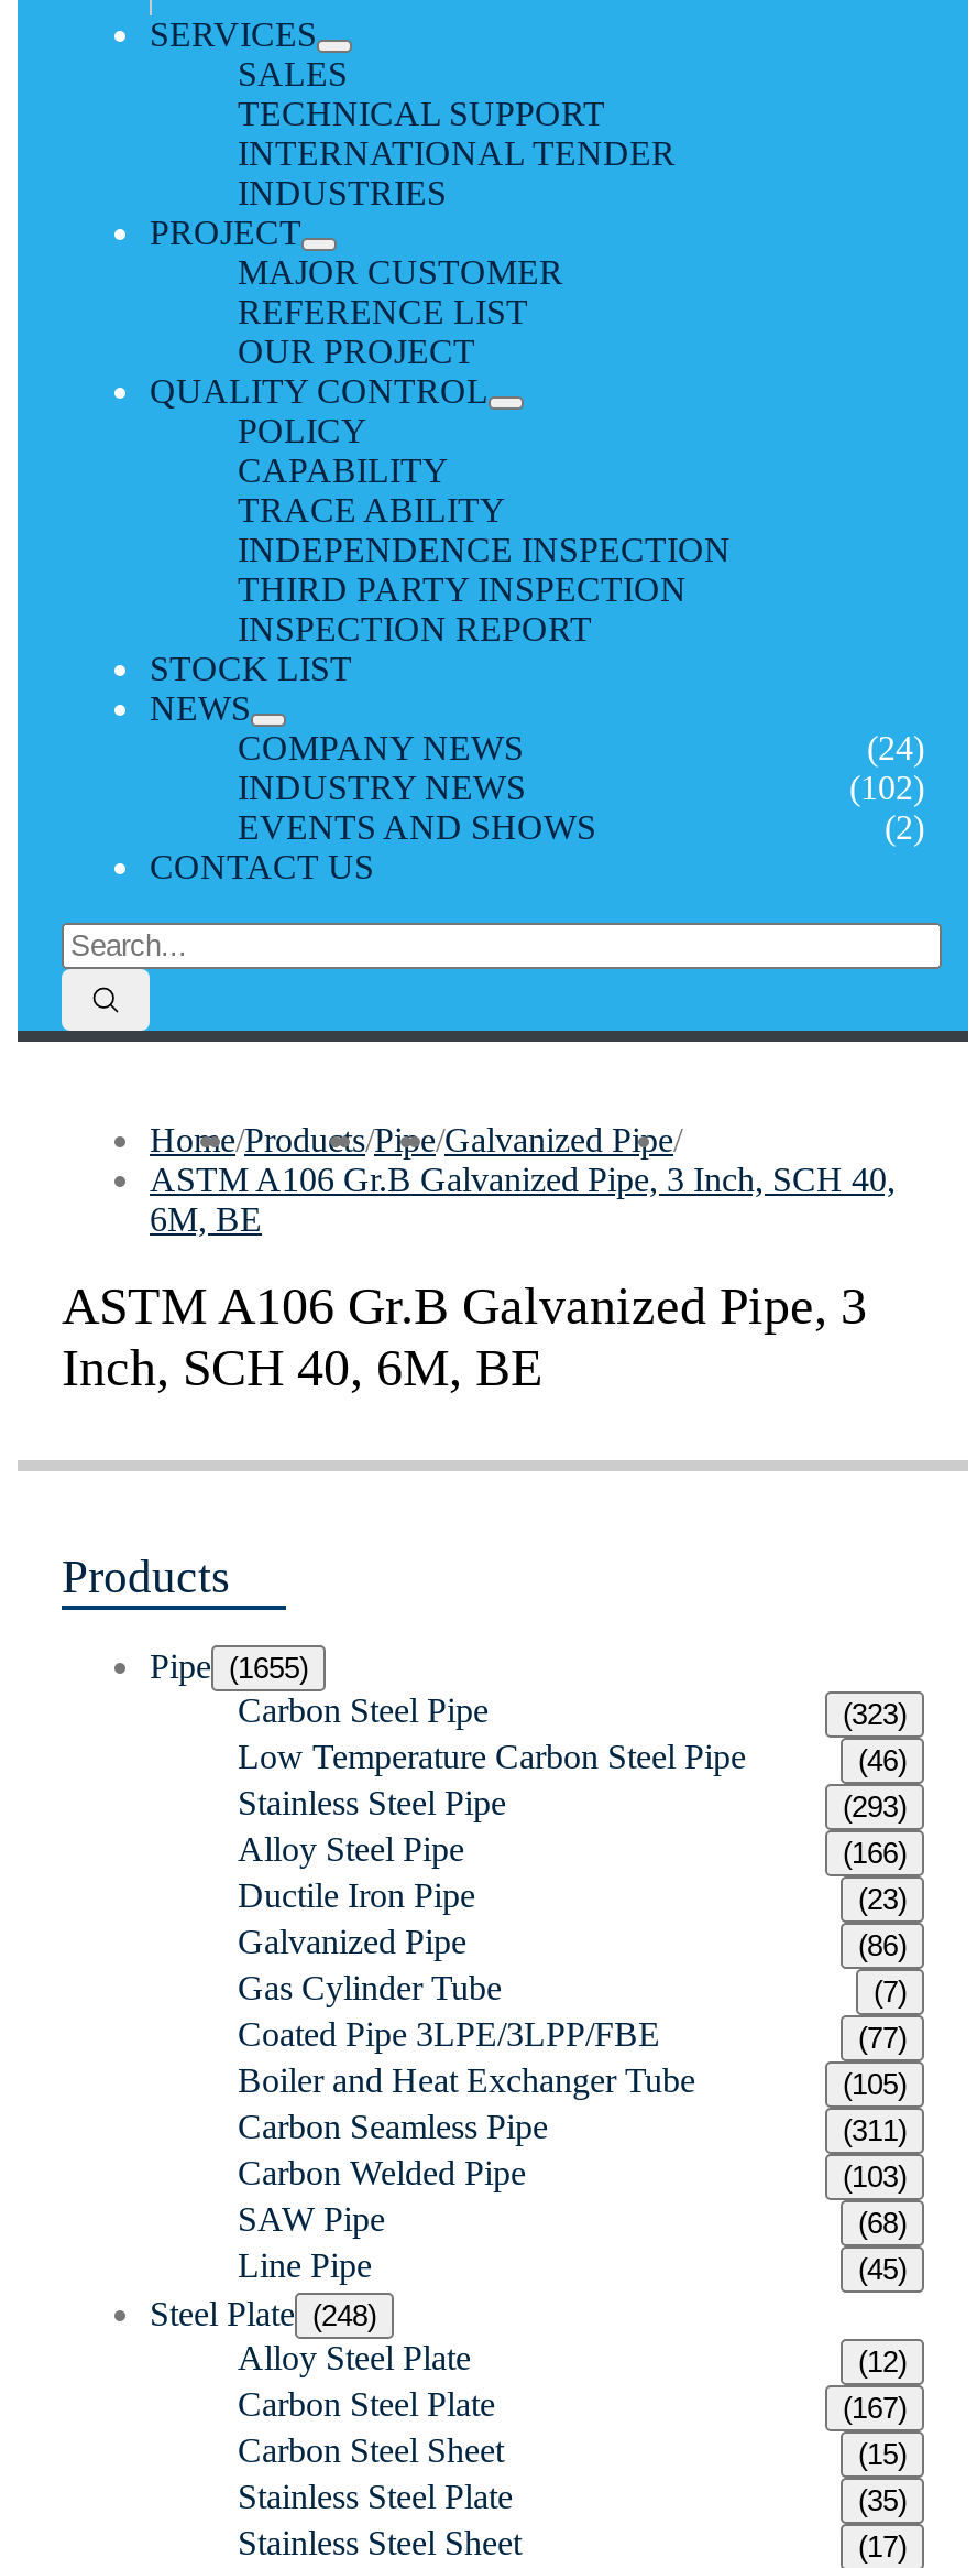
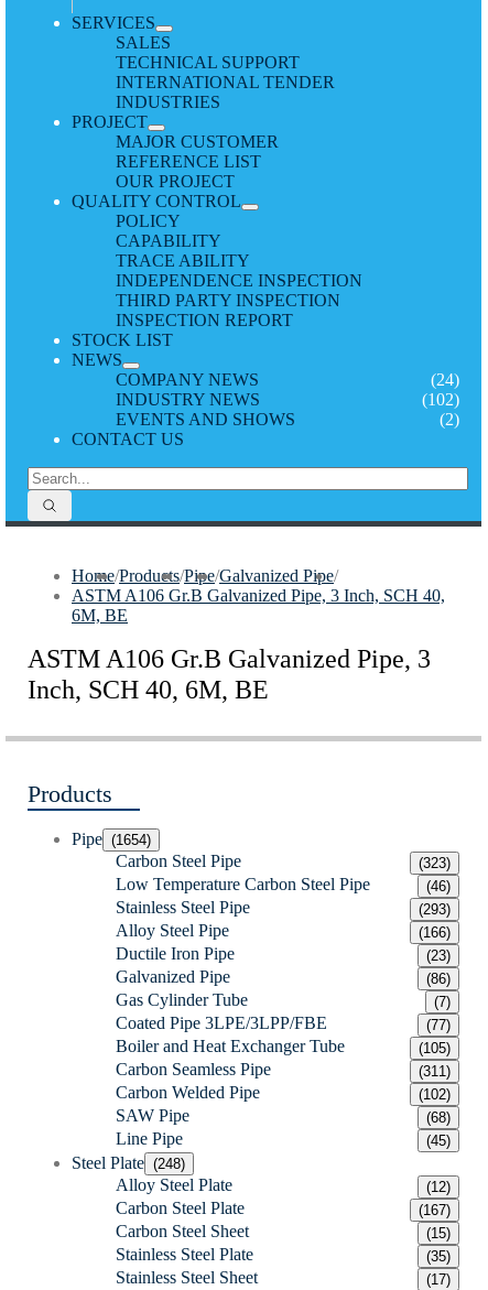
- Pipe (1655)
+ Pipe (1654)

- (103)
+ (102)
